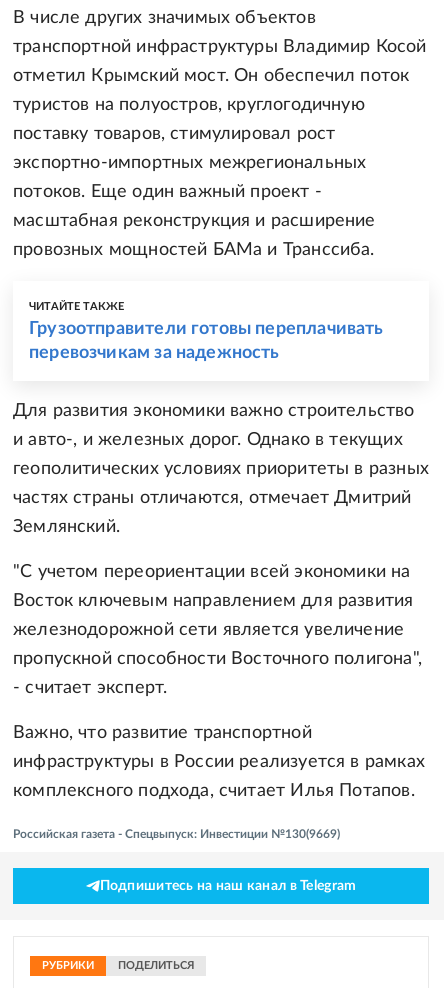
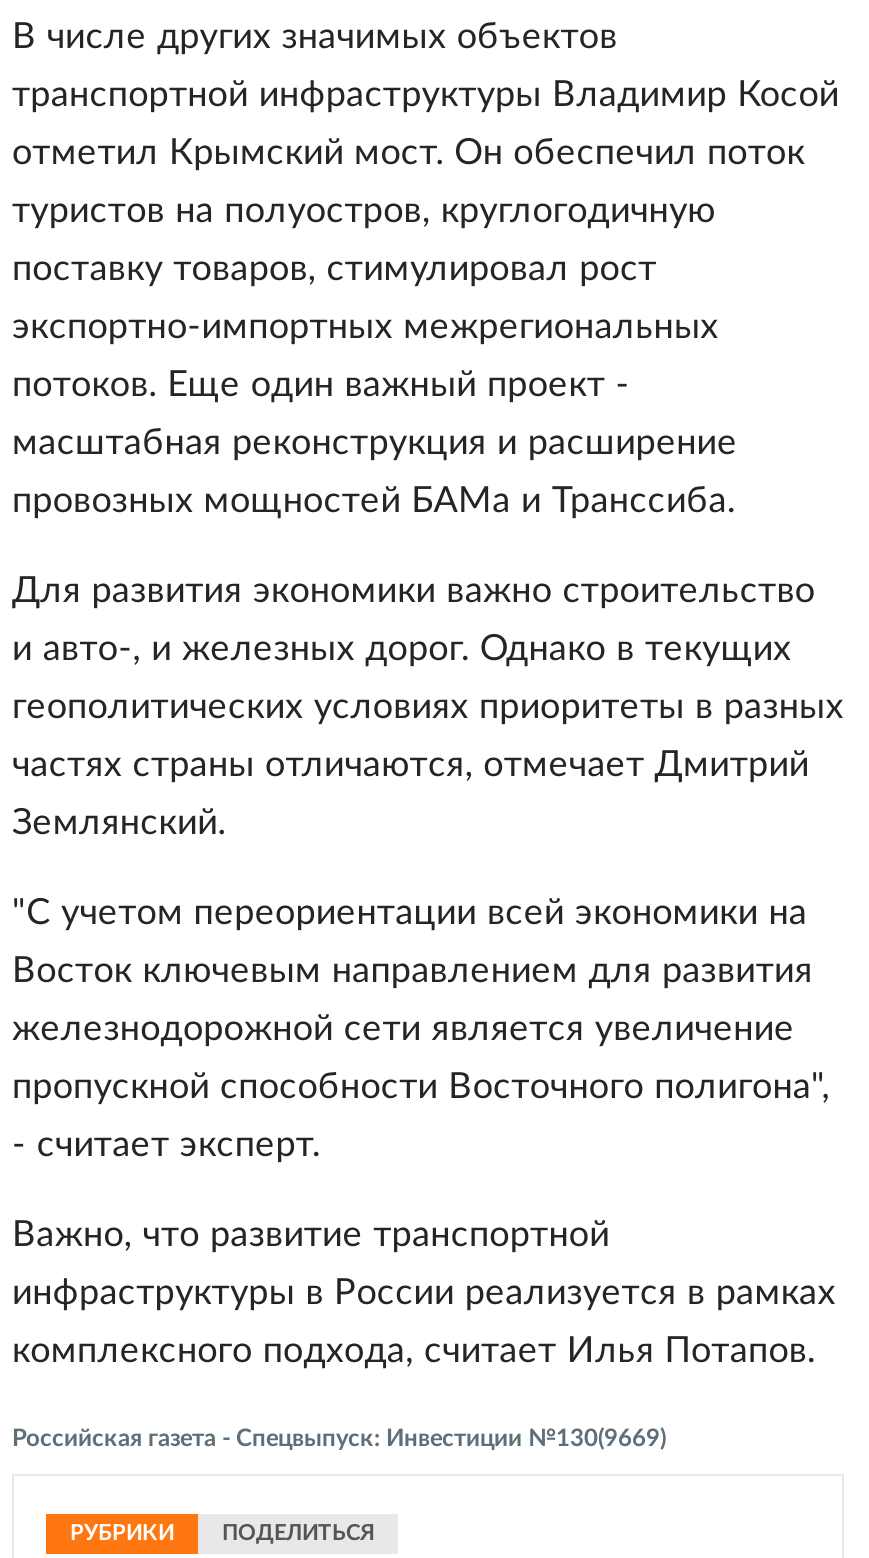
- ЧИТАЙТЕ ТАКЖЕ
- Грузоотправители готовы переплачивать
- перевозчикам за надежность

- Подпишитесь на наш канал в Telegram
